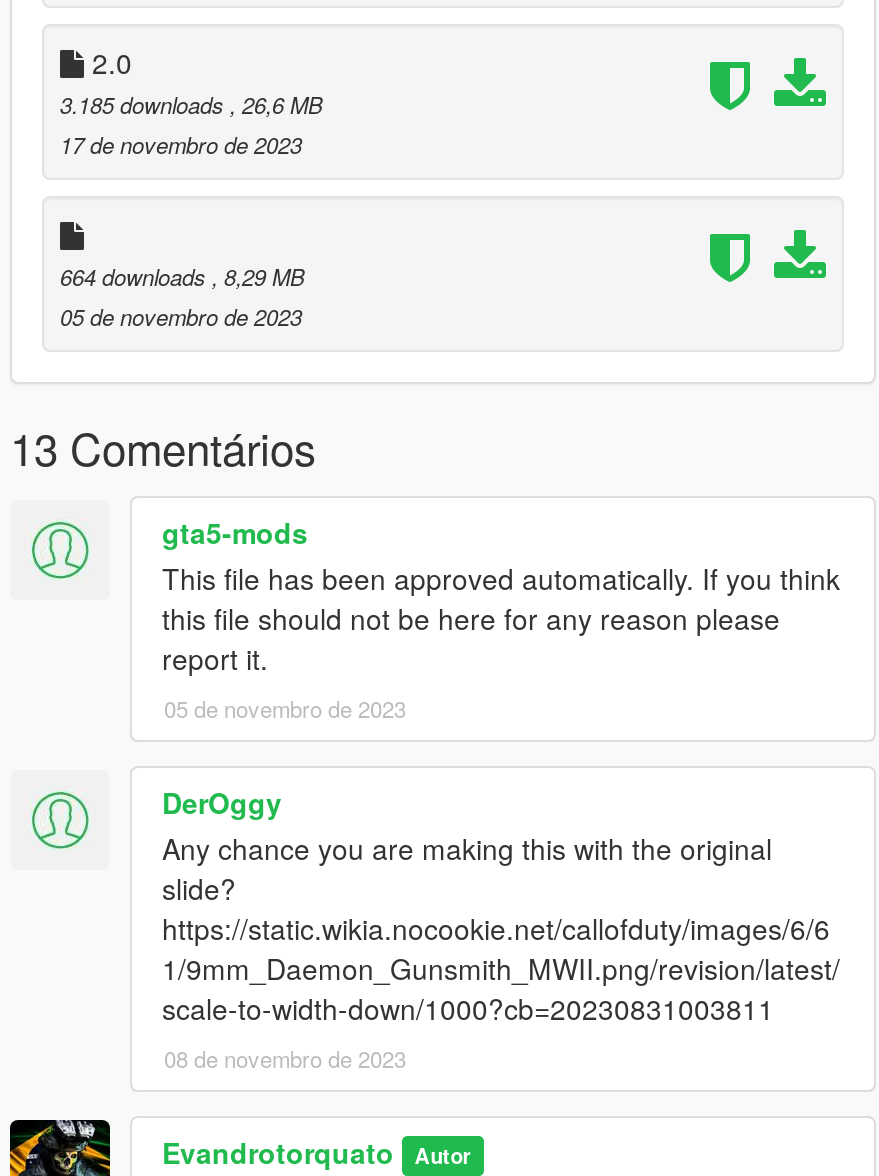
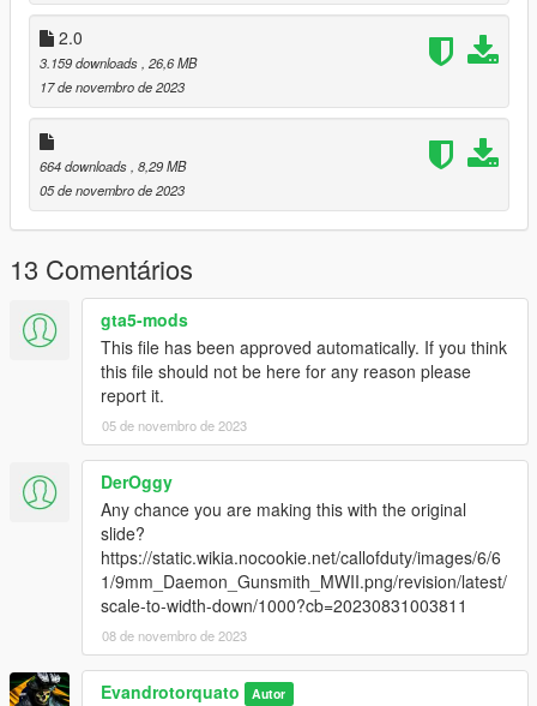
- 3.185 downloads, 26,6 MB
+ 3.159 downloads, 26,6 MB
